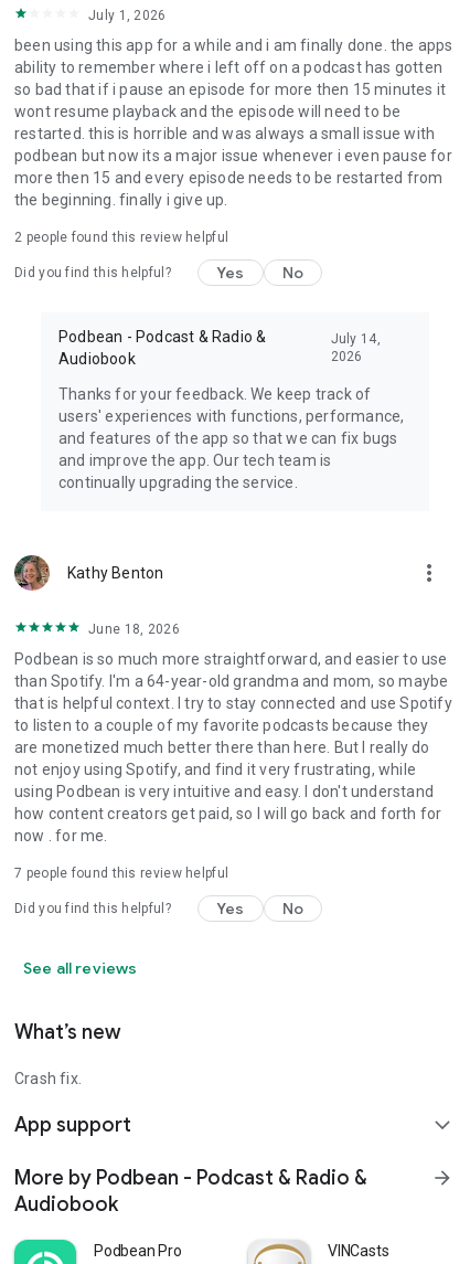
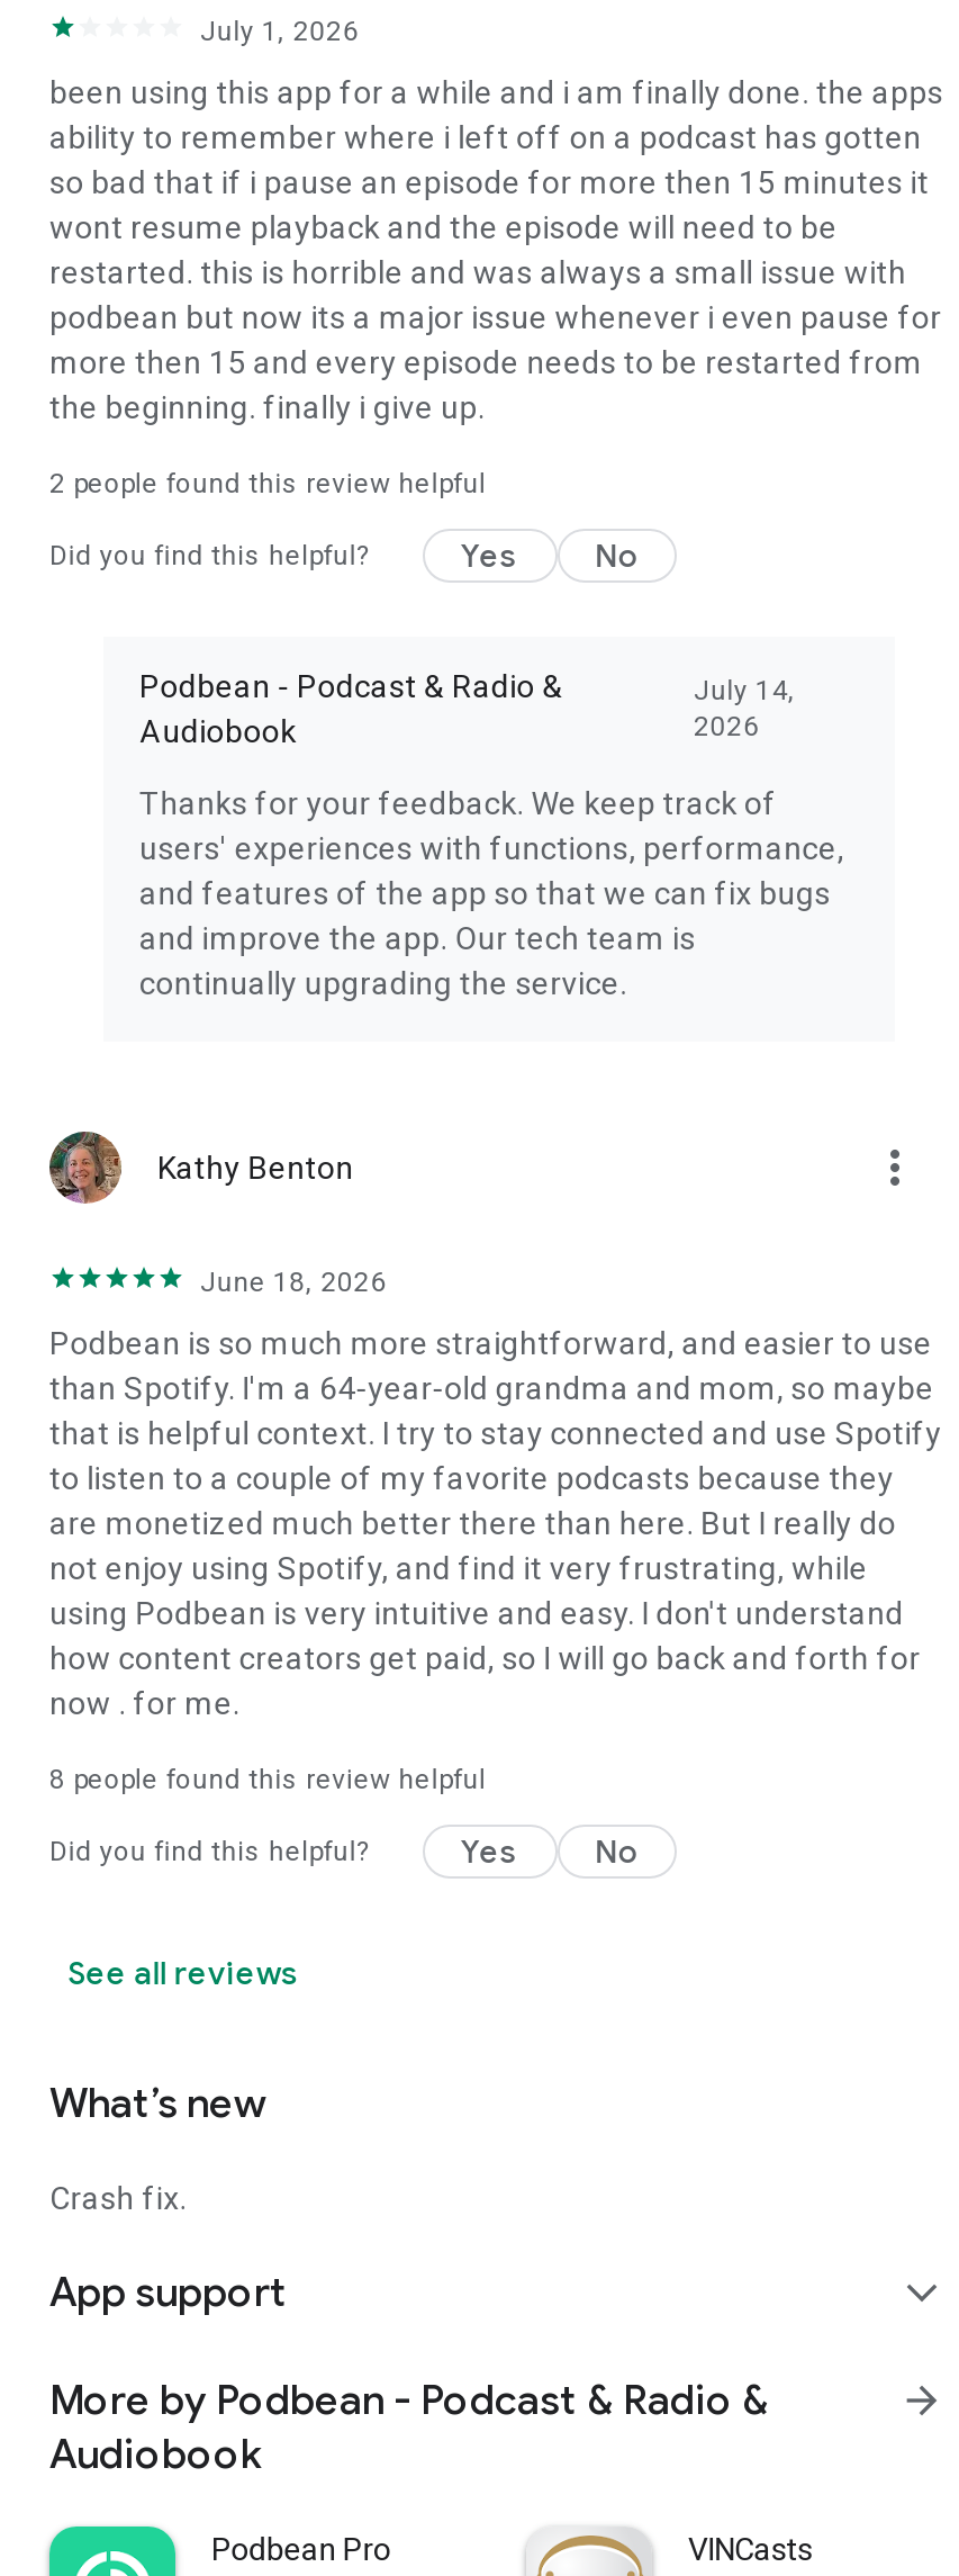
- 7 people found this review helpful
+ 8 people found this review helpful
